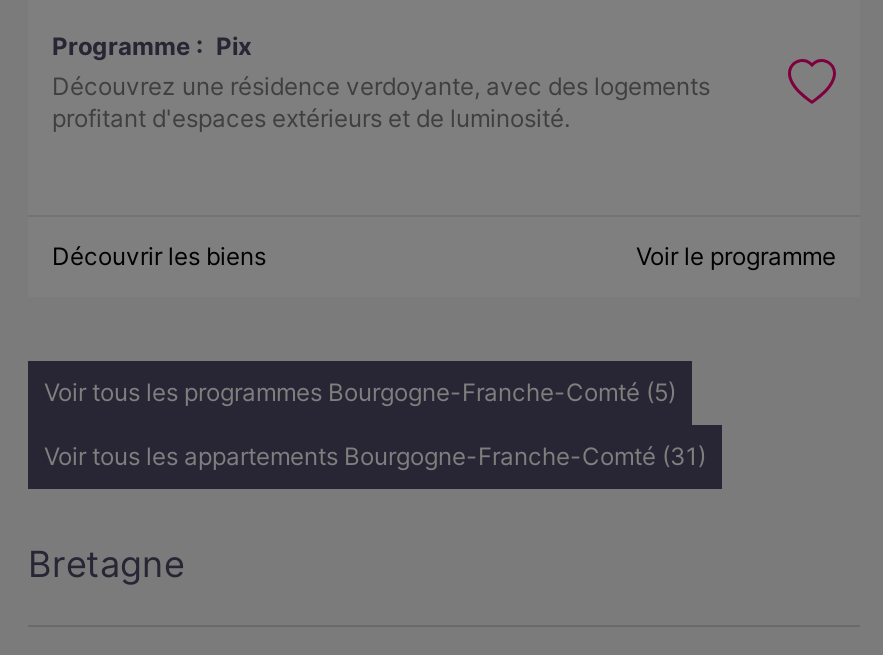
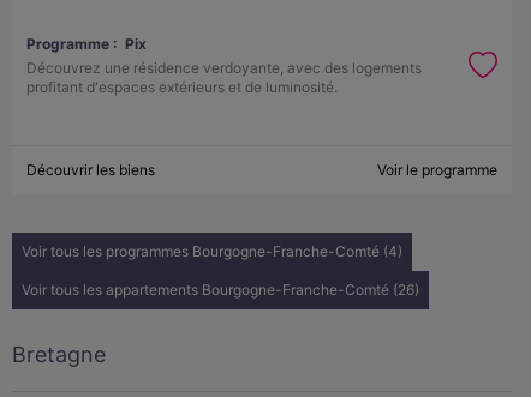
- Voir tous les programmes Bourgogne-Franche-Comté (5)
+ Voir tous les programmes Bourgogne-Franche-Comté (4)

- Voir tous les appartements Bourgogne-Franche-Comté (31)
+ Voir tous les appartements Bourgogne-Franche-Comté (26)
